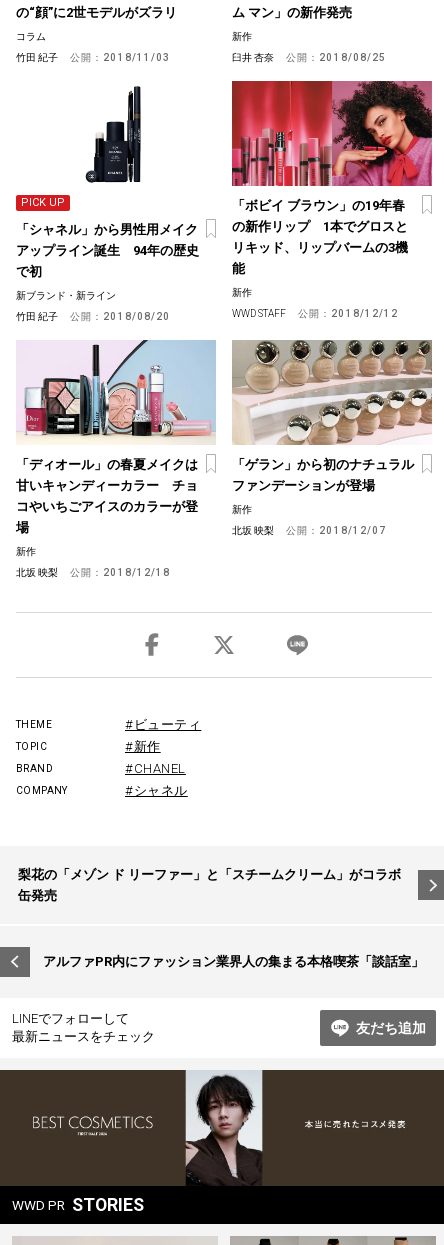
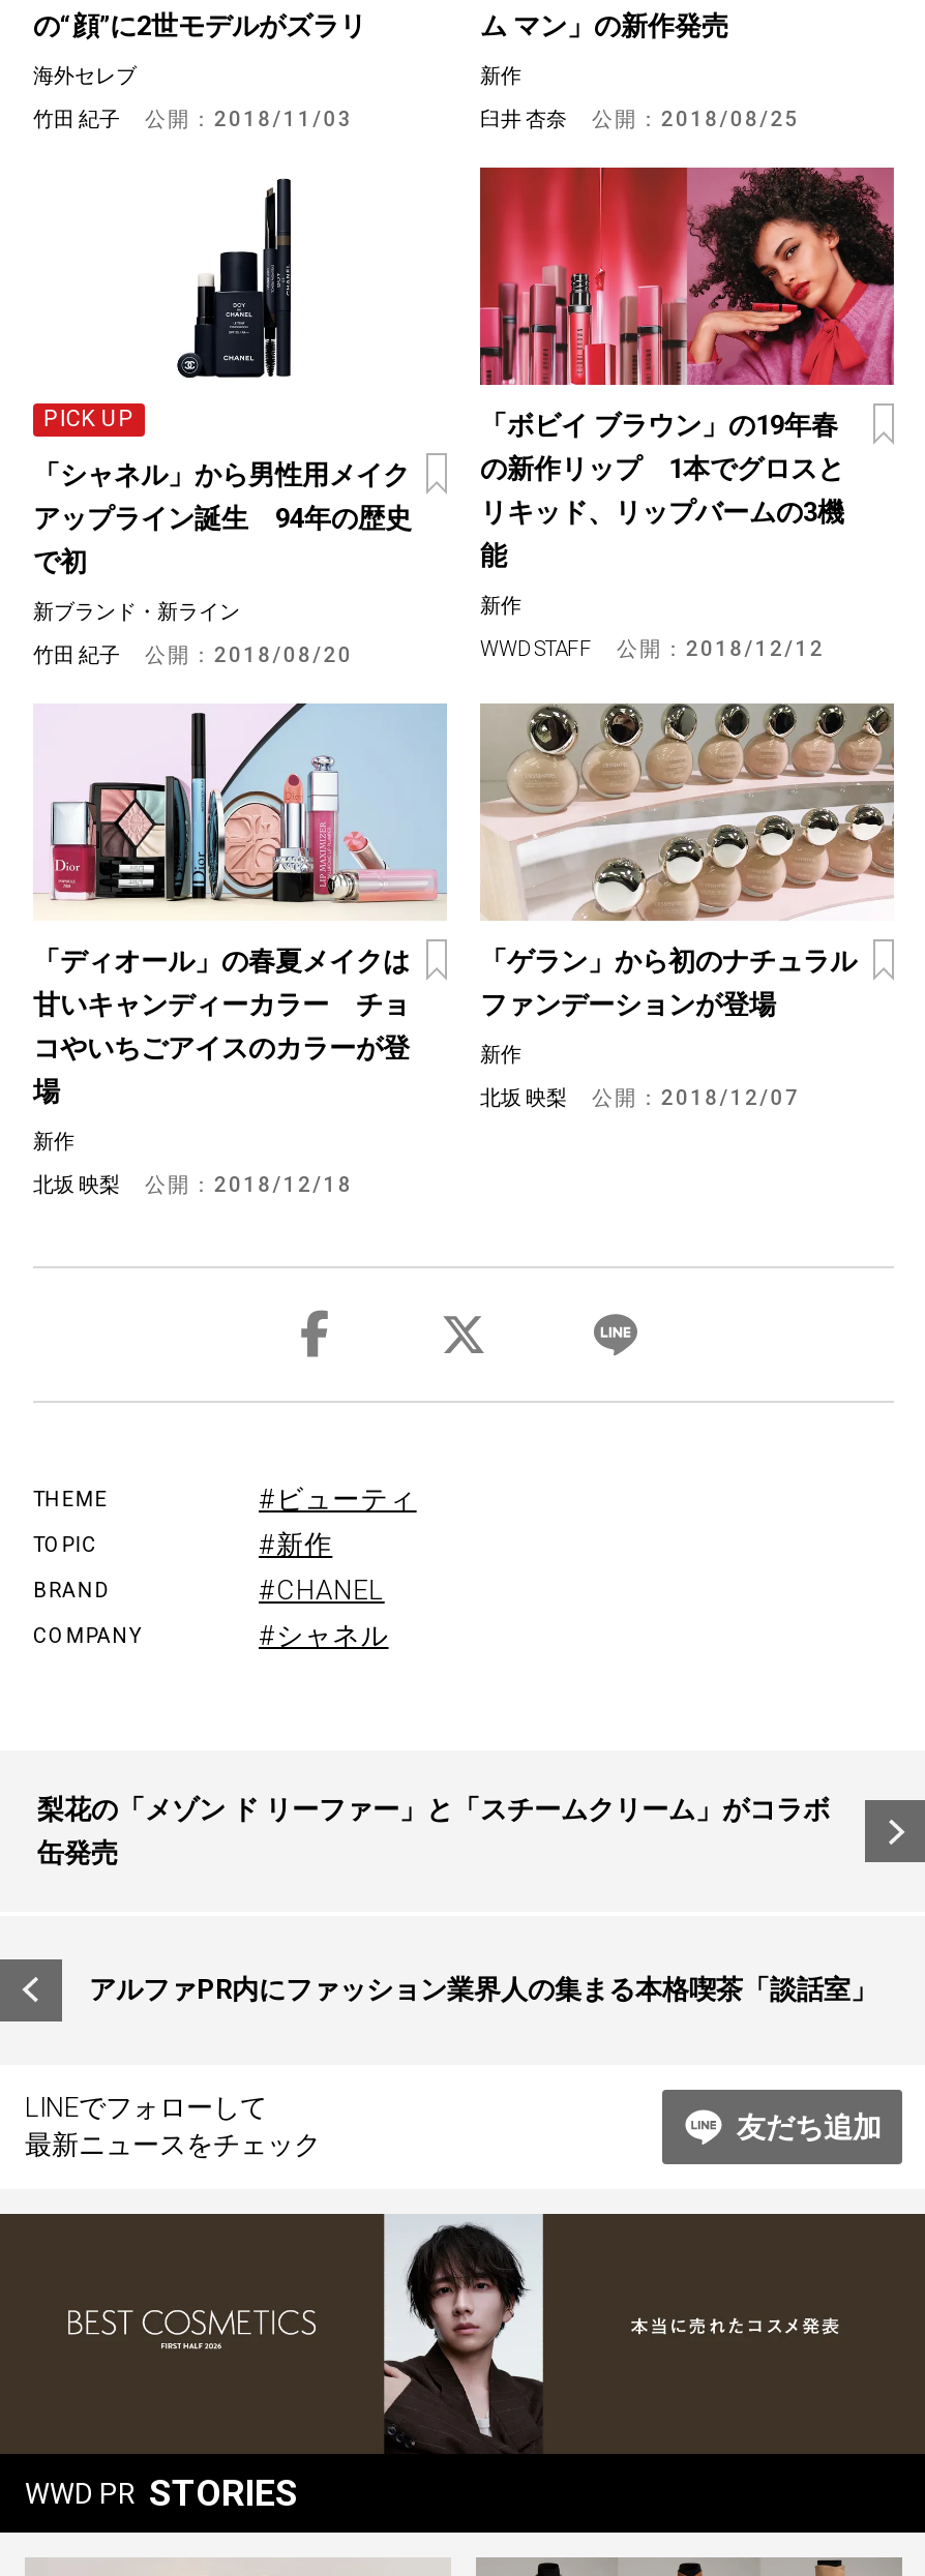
- コラム
+ 海外セレブ
